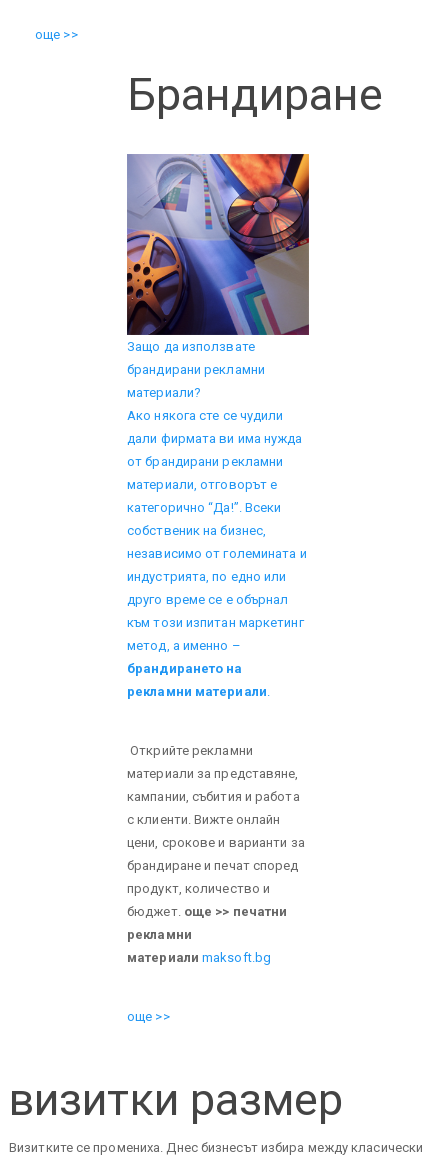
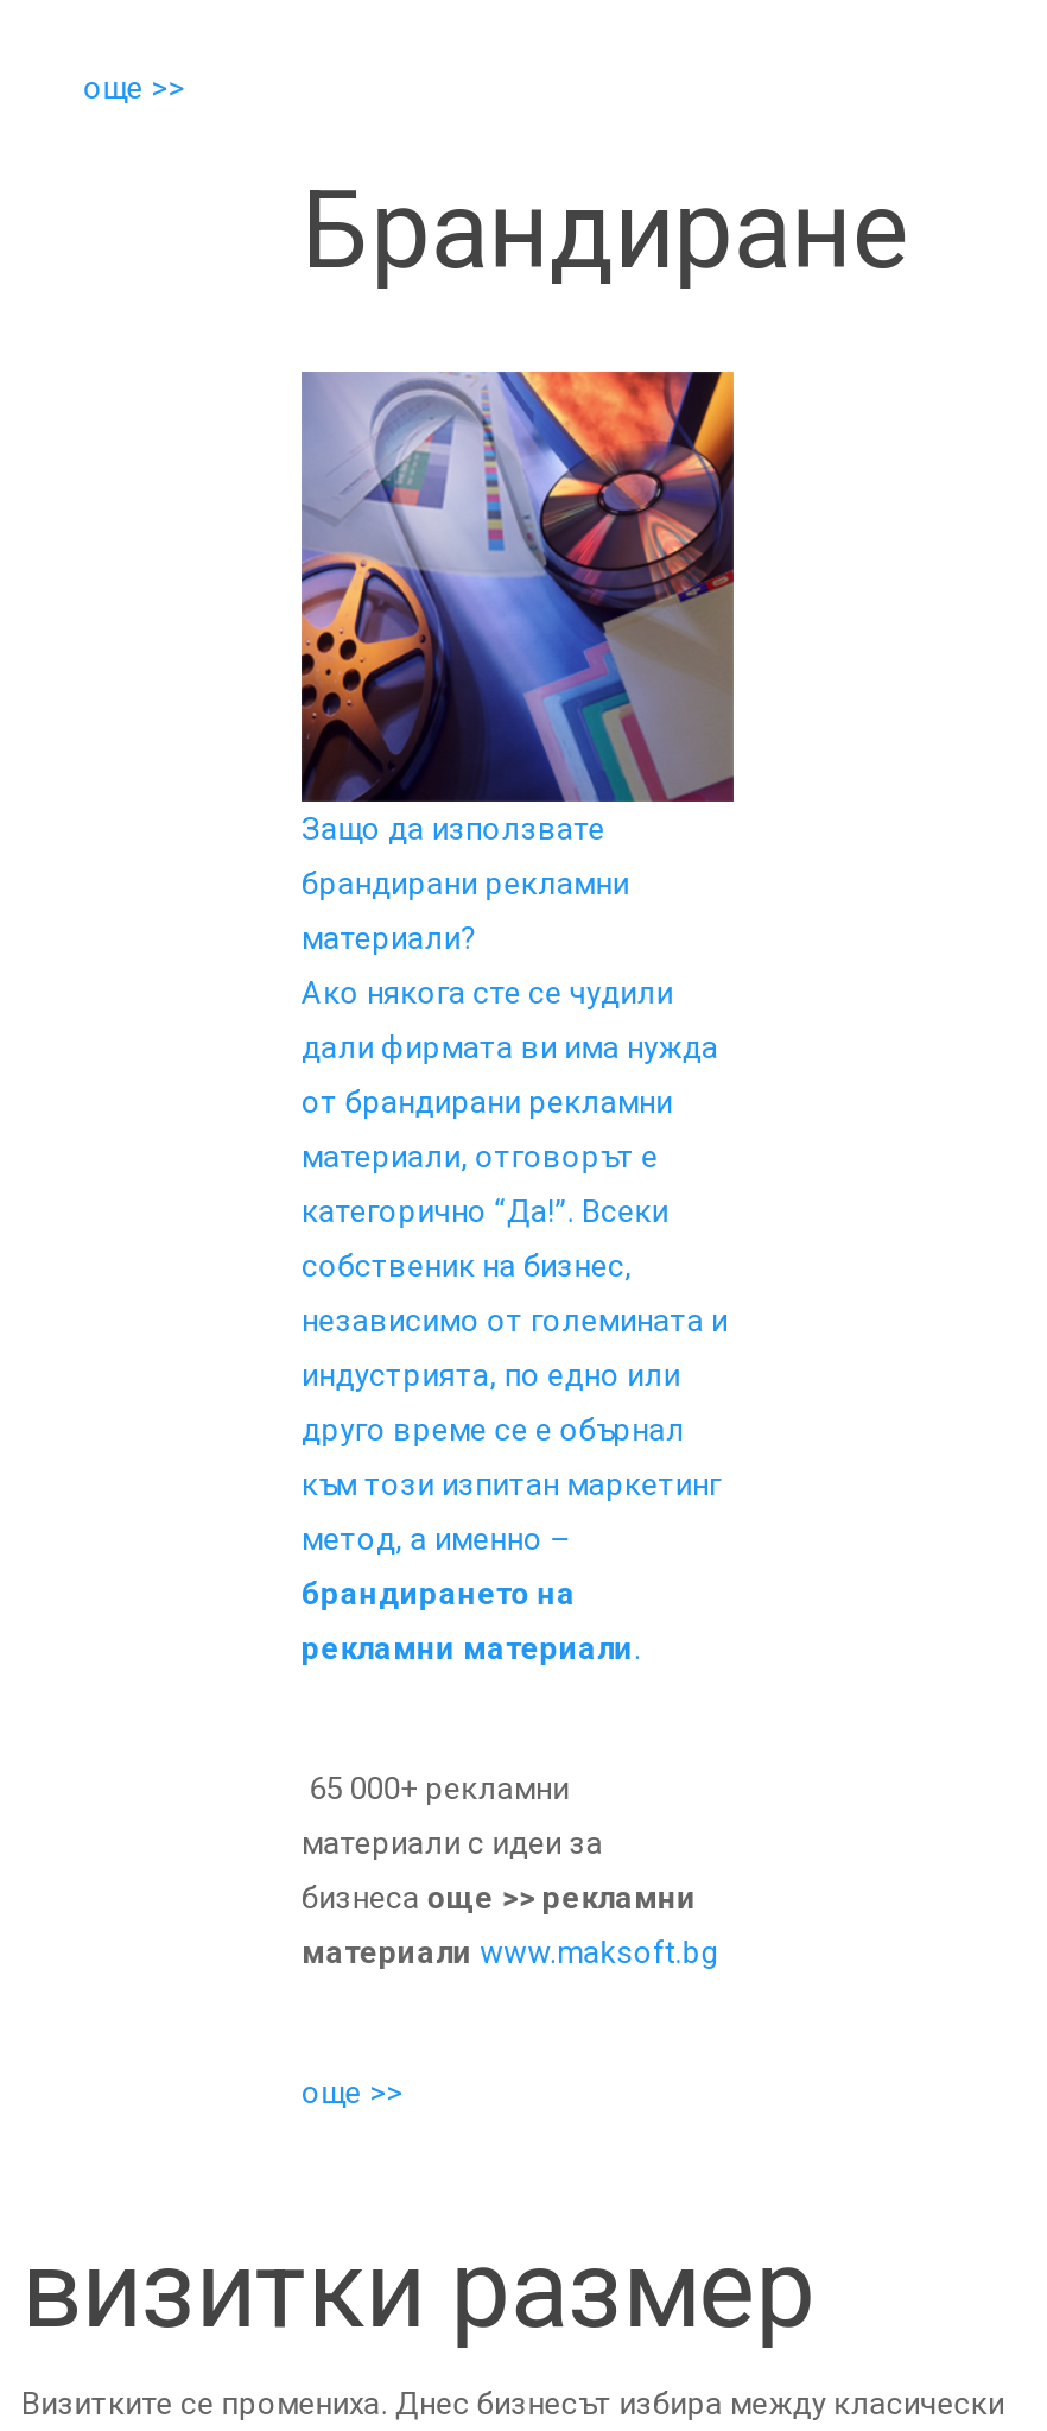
- Открийте рекламни
- материали за представяне,
- кампании, събития и работа
- с клиенти. Вижте онлайн
- цени, срокове и варианти за
- брандиране и печат според
- продукт, количество и
- бюджет. още >> печатни
- рекламни
- материали maksoft.bg
+ 65 000+ рекламни
+ материали с идеи за
+ бизнеса още >> рекламни
+ материали www.maksoft.bg
